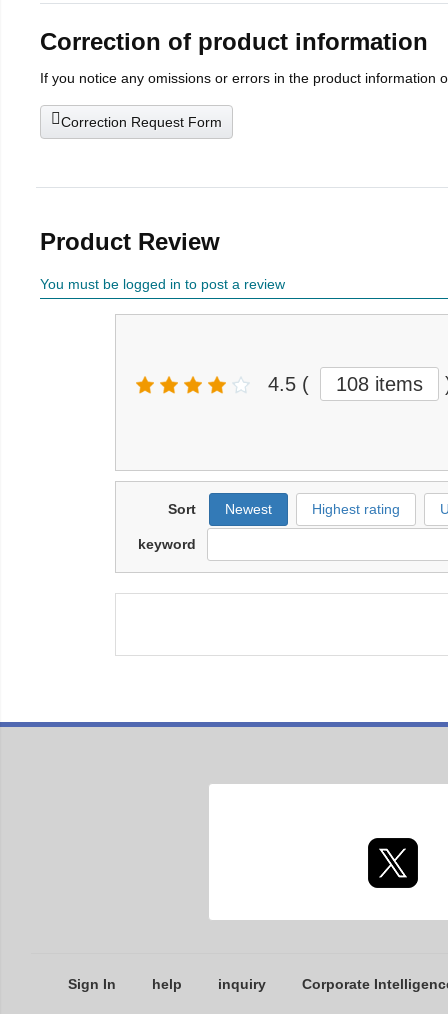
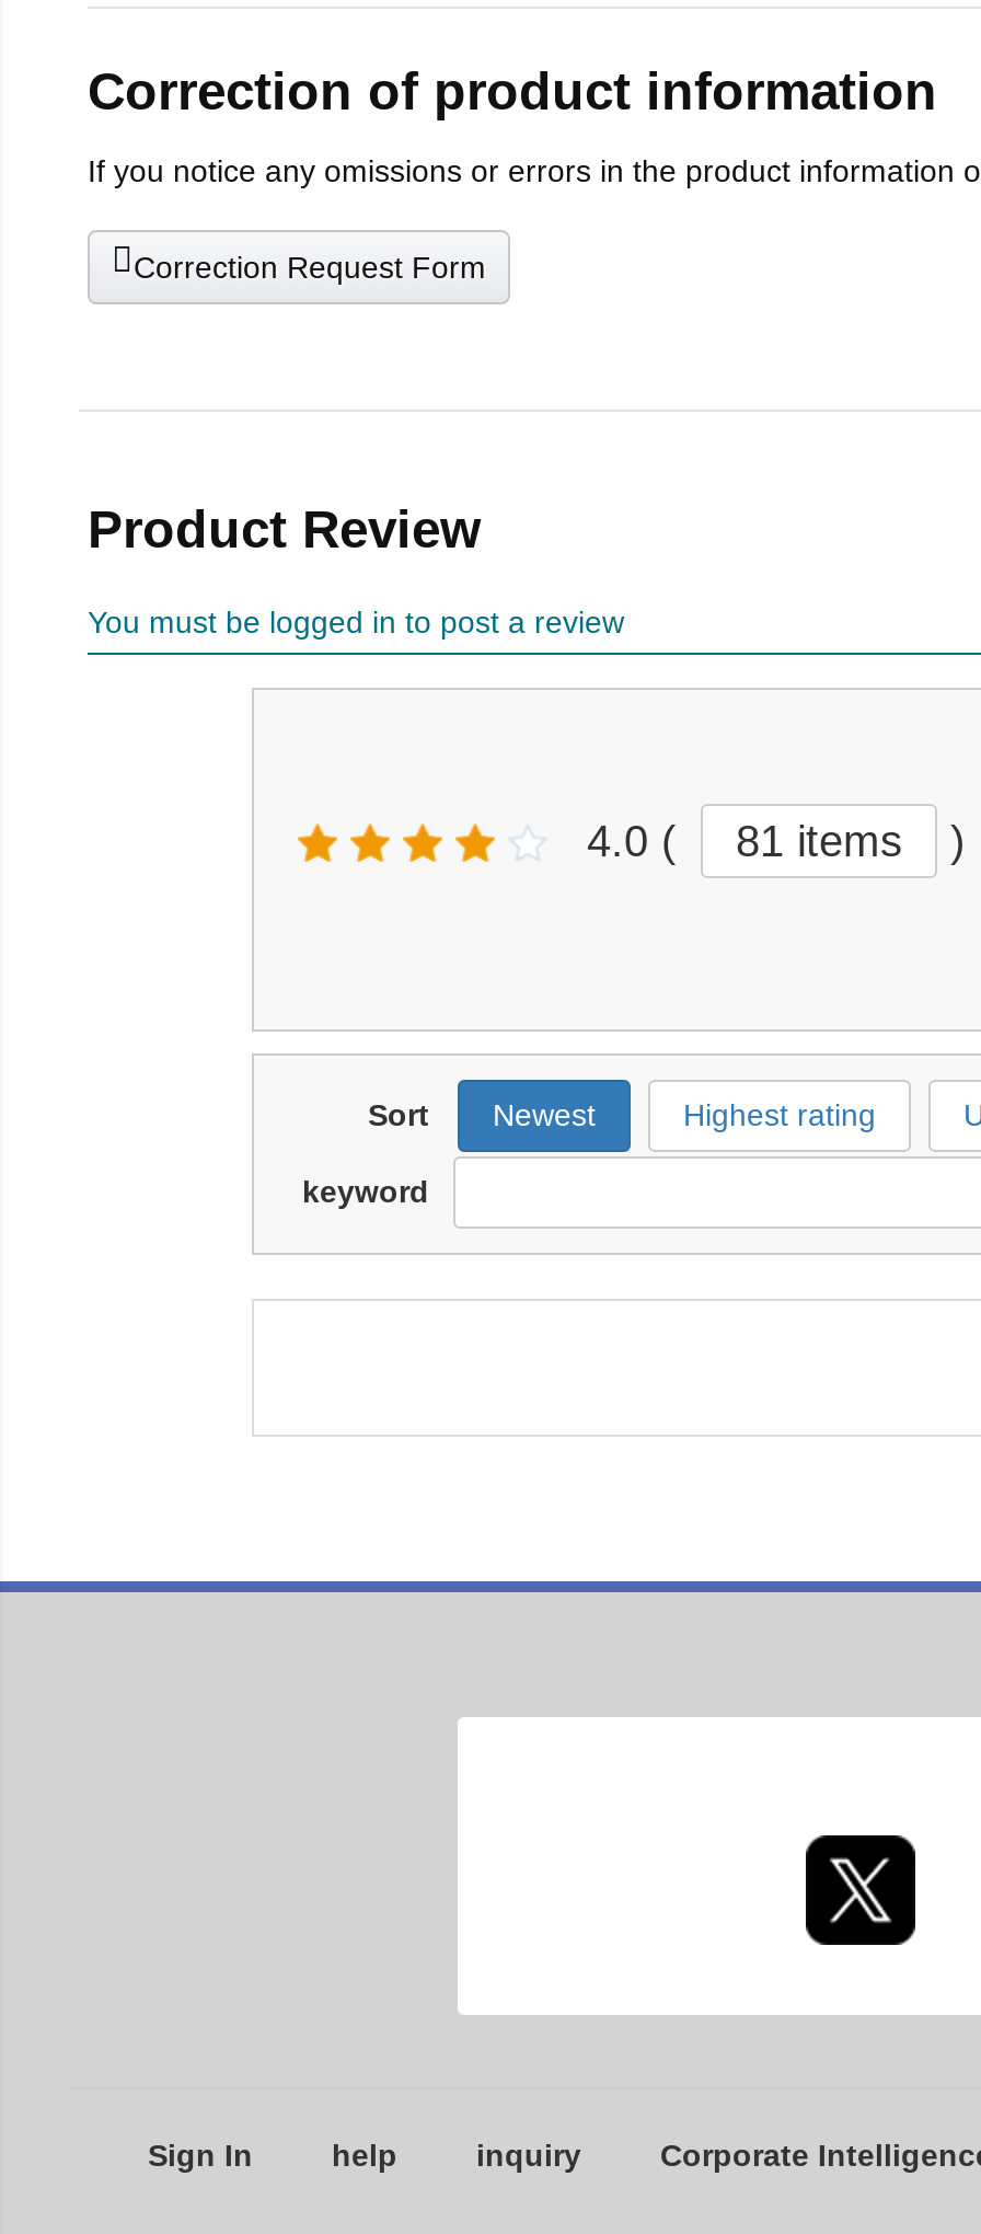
- 4.5 (
+ 4.0 (

- 108 items
+ 81 items
